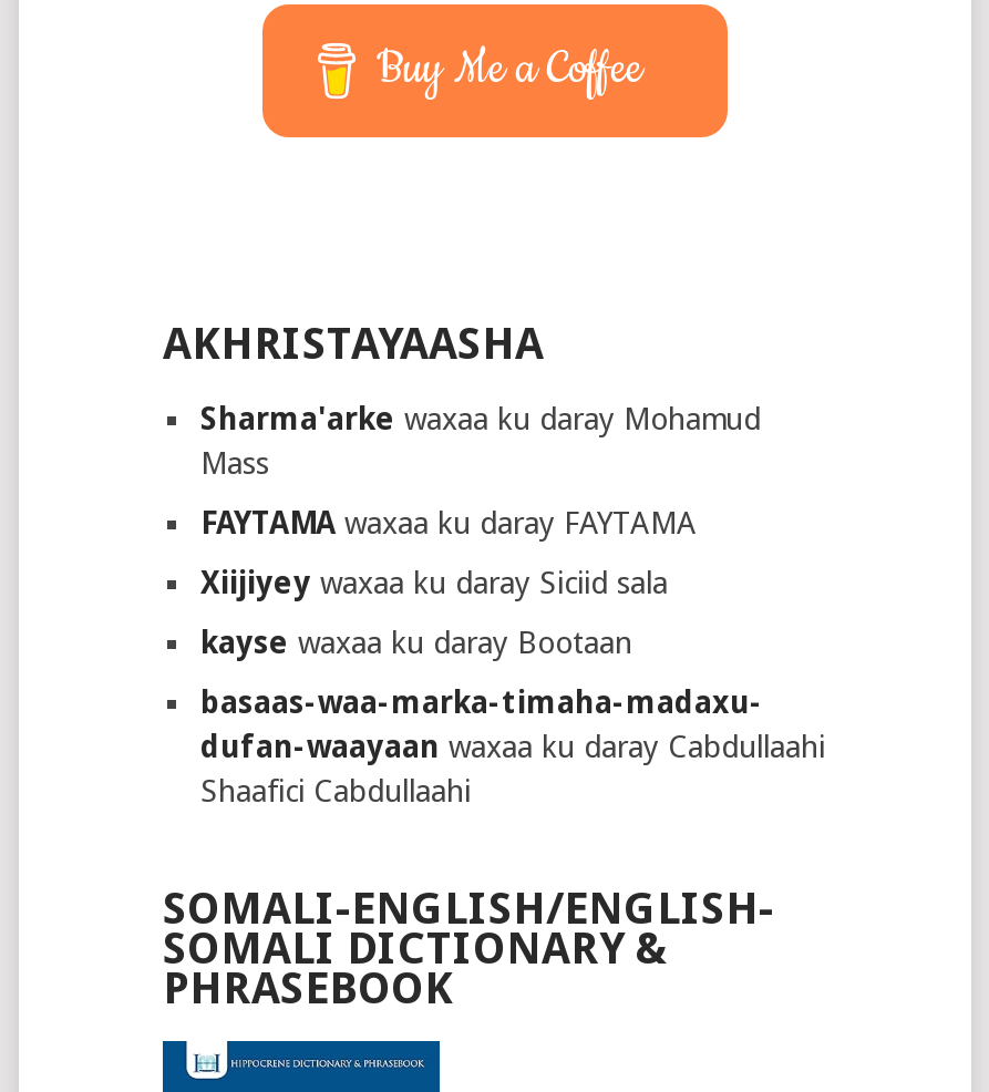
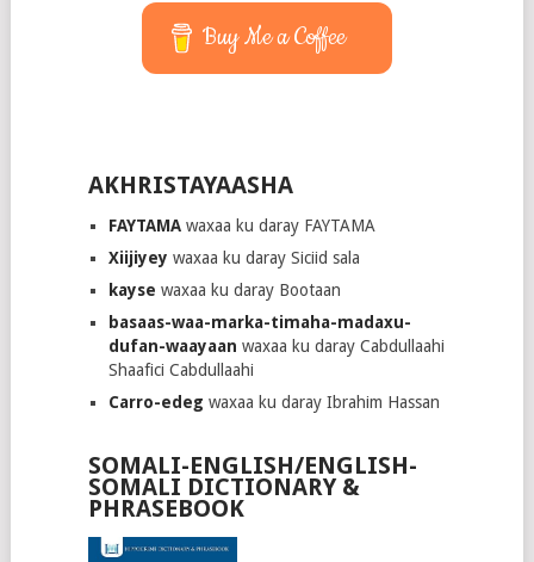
- Sharma'arke waxaa ku daray Mohamud
- Mass

moved up: FAYTAMA waxaa ku daray FAYTAMA | Xiijiyey waxaa ku daray Siciid sala | kayse waxaa ku daray Bootaan | basaas-waa-marka-timaha-madaxu- | dufan-waayaan waxaa ku daray Cabdullaahi | Shaafici Cabdullaahi

+ Carro-edeg waxaa ku daray Ibrahim Hassan
